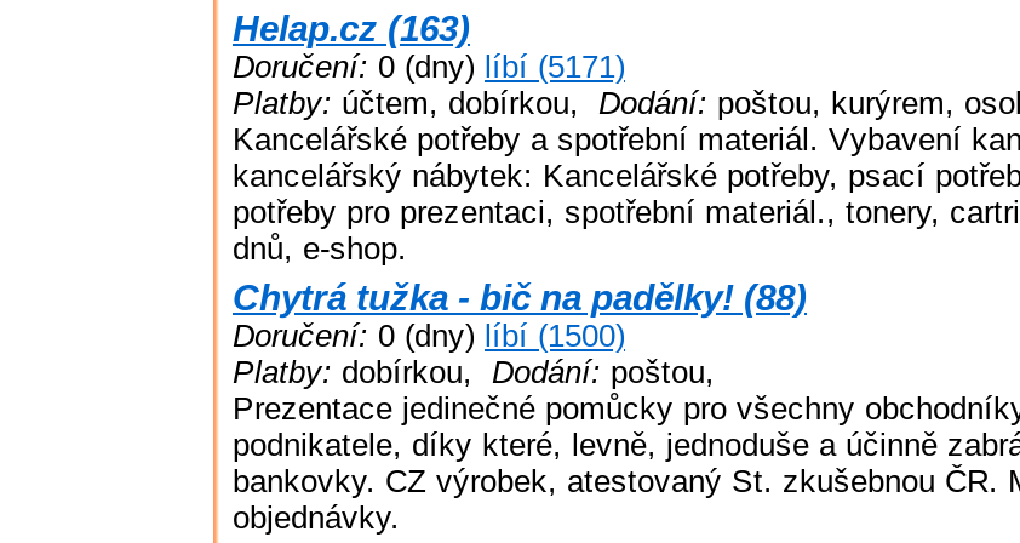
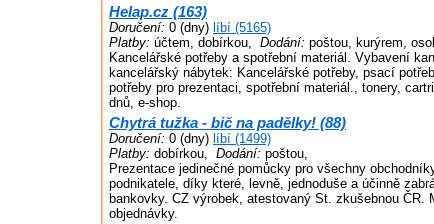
- Doručení: 0 (dny) líbí (5171)
+ Doručení: 0 (dny) líbí (5165)

- Doručení: 0 (dny) líbí (1500)
+ Doručení: 0 (dny) líbí (1499)
